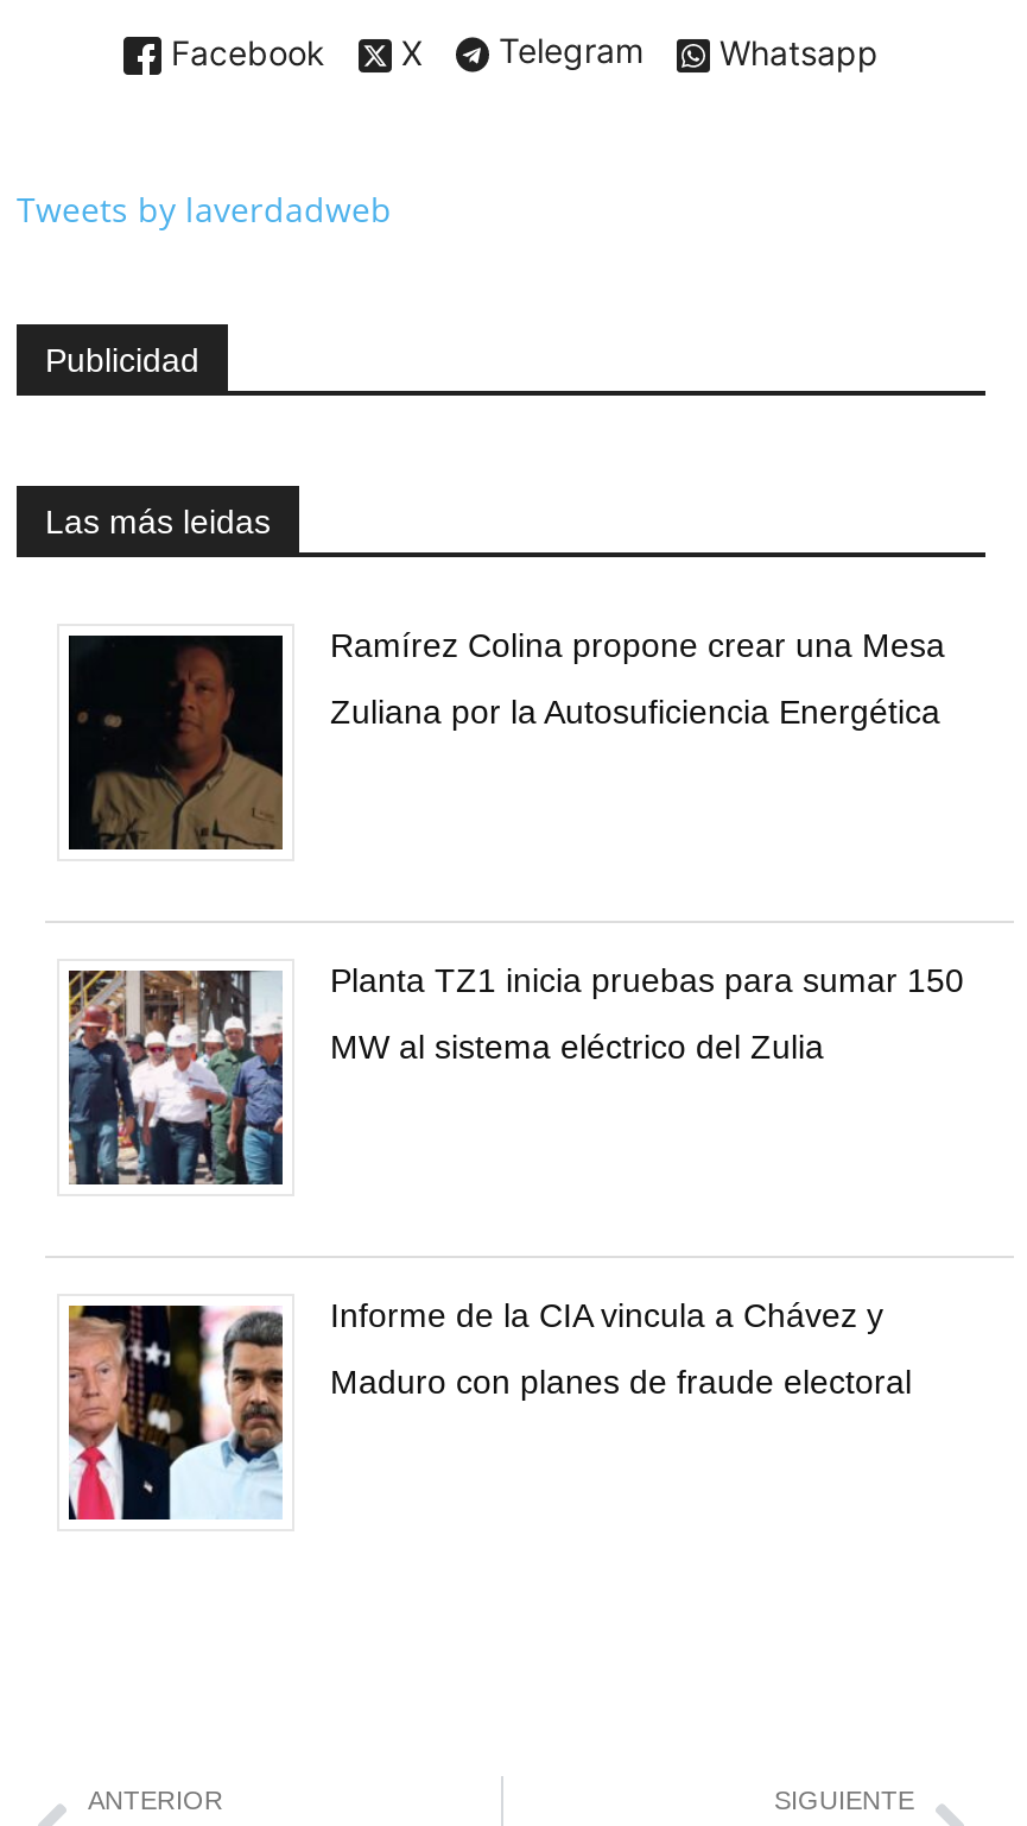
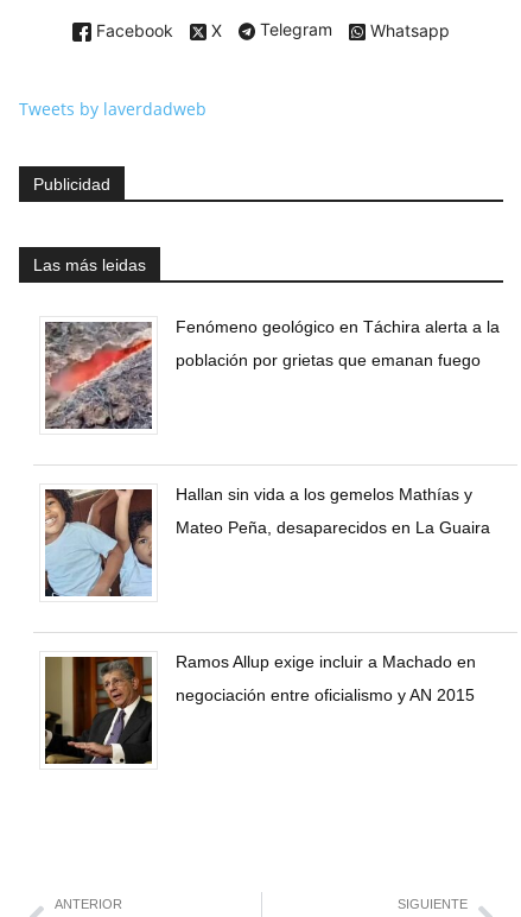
- [image]
- Ramírez Colina propone crear una Mesa
+ [image]
+ Fenómeno geológico en Táchira alerta a la

- Zuliana por la Autosuficiencia Energética
+ población por grietas que emanan fuego

- [image]
- Planta TZ1 inicia pruebas para sumar 150
+ [image]
+ Hallan sin vida a los gemelos Mathías y

- MW al sistema eléctrico del Zulia
+ Mateo Peña, desaparecidos en La Guaira

- [image]
- Informe de la CIA vincula a Chávez y
+ [image]
+ Ramos Allup exige incluir a Machado en

- Maduro con planes de fraude electoral
+ negociación entre oficialismo y AN 2015
